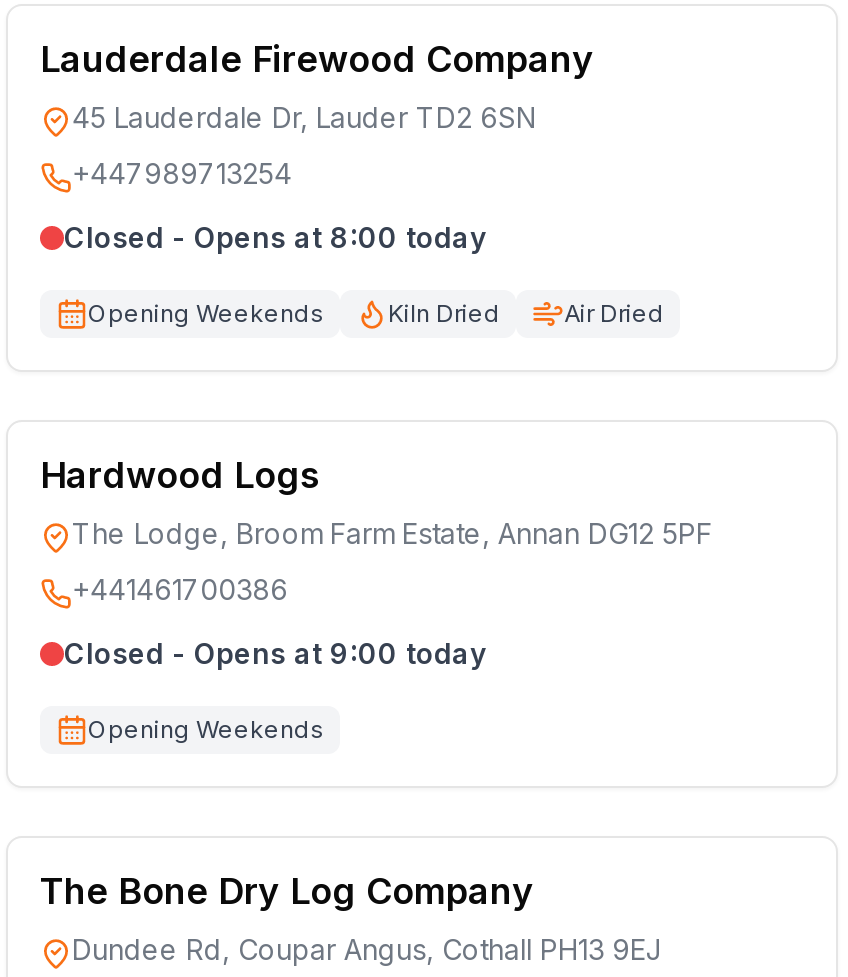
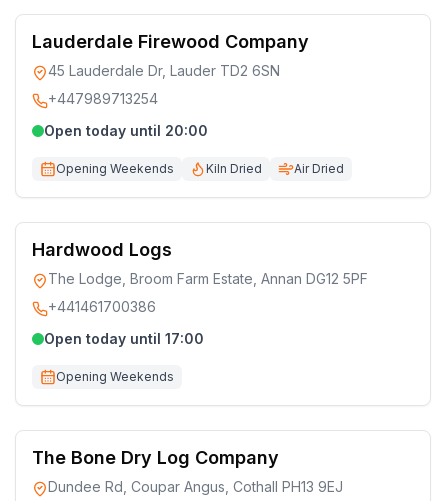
- Closed - Opens at 8:00 today
+ Open today until 20:00

- Closed - Opens at 9:00 today
+ Open today until 17:00
